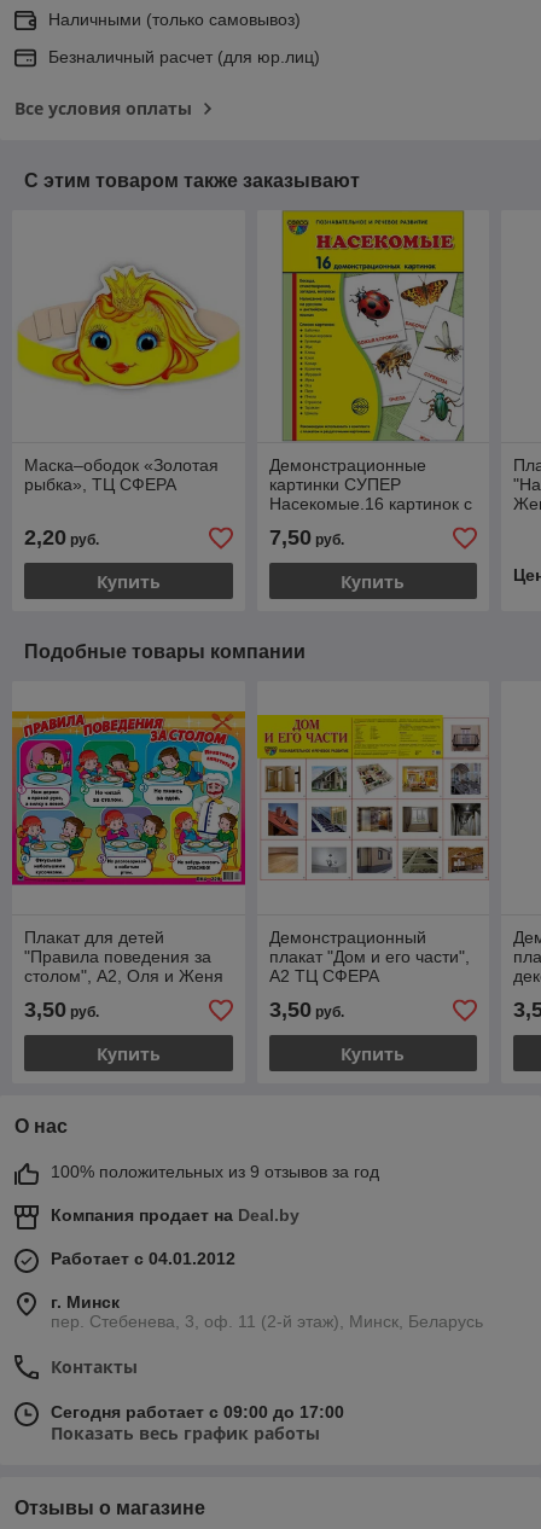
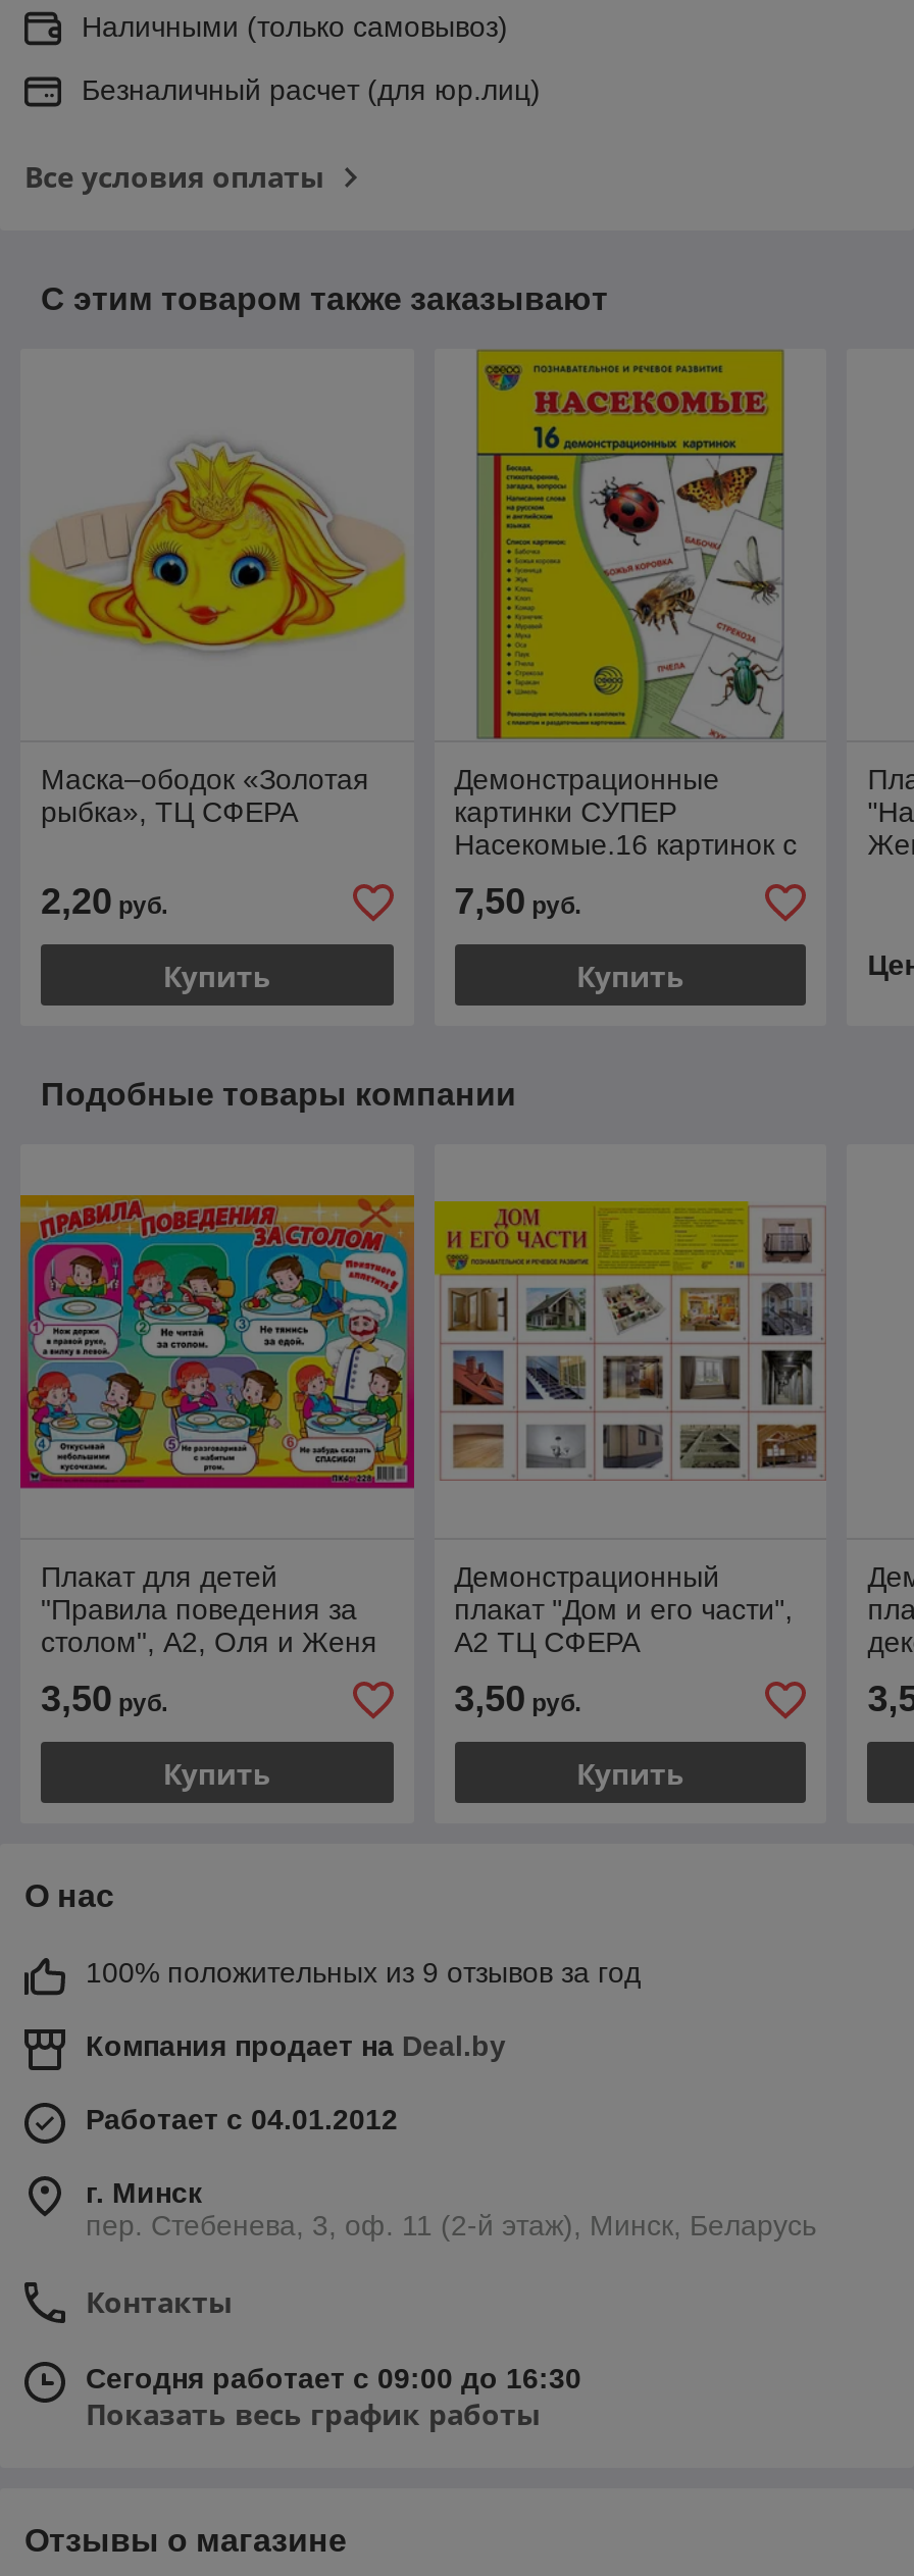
- Сегодня работает с 09:00 до 17:00
+ Сегодня работает с 09:00 до 16:30
